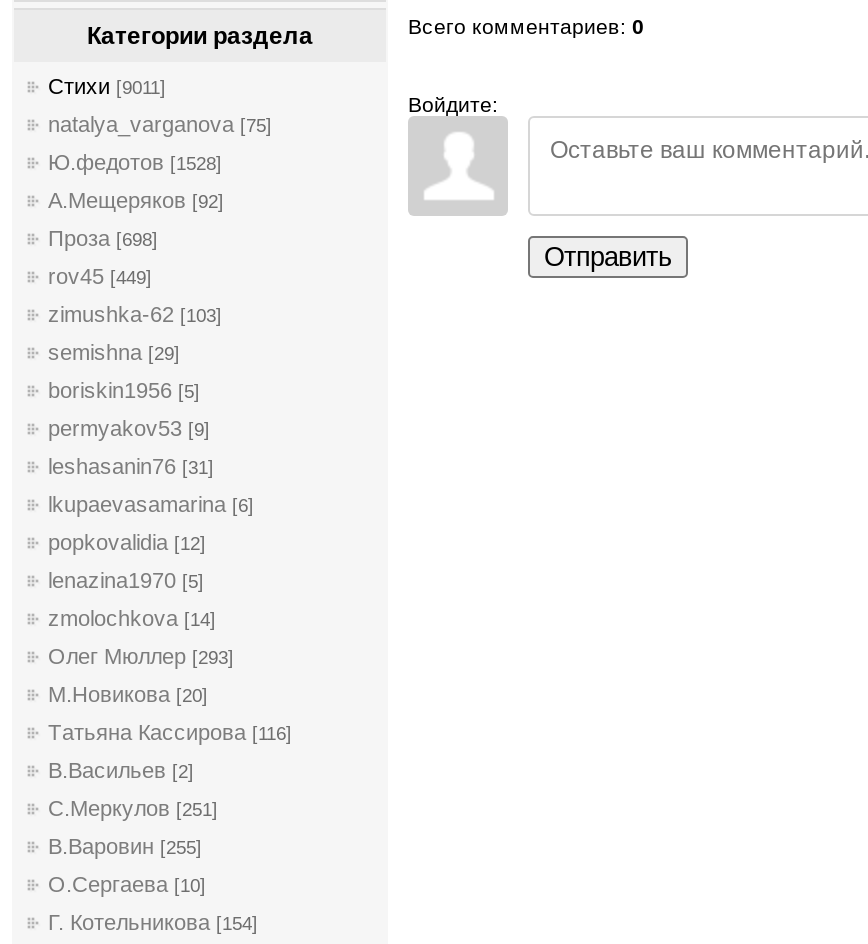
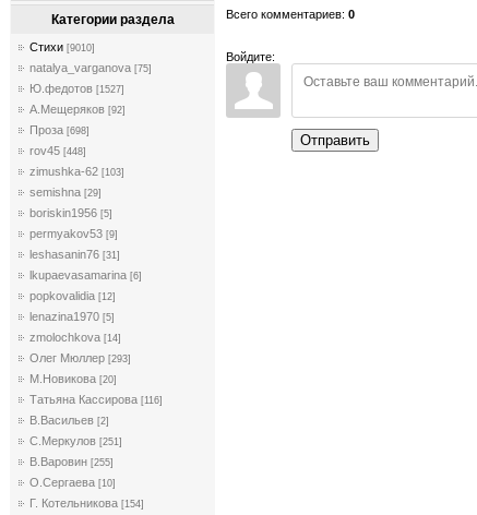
- Стихи [9011]
+ Стихи [9010]

- Ю.федотов [1528]
+ Ю.федотов [1527]

- rov45 [449]
+ rov45 [448]
